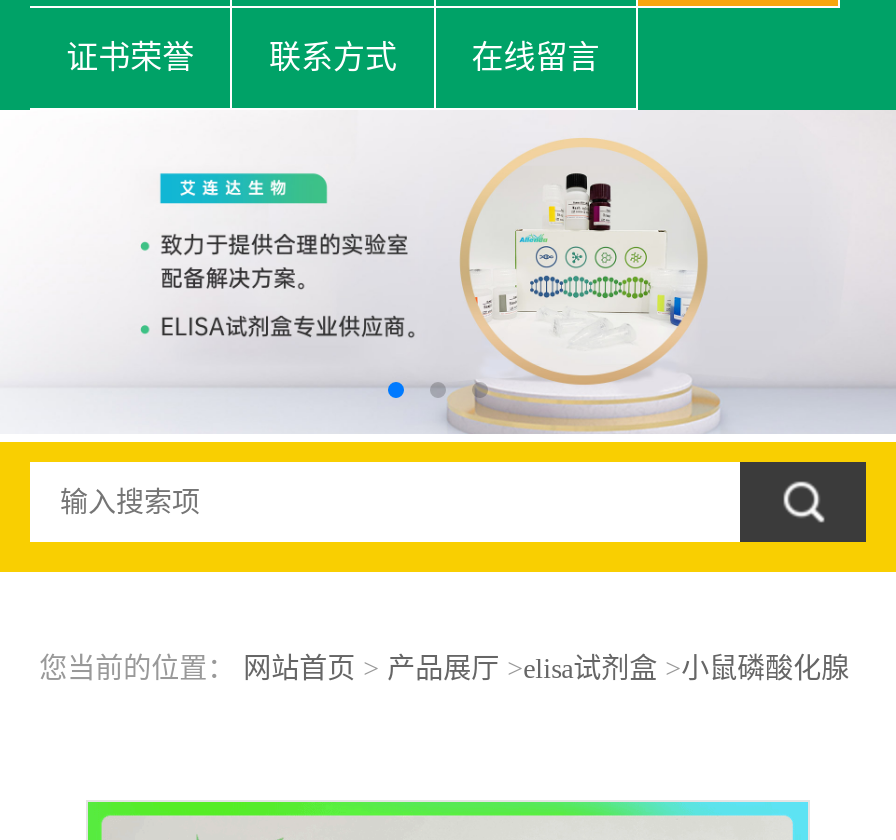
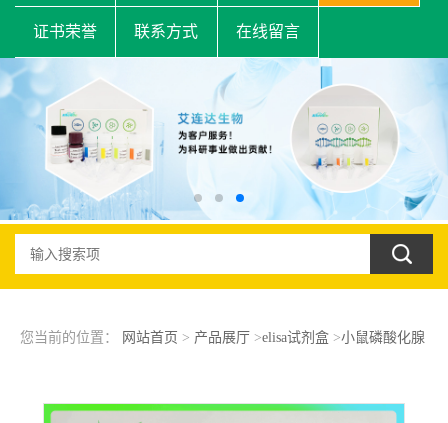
- [image]
+ [image]
